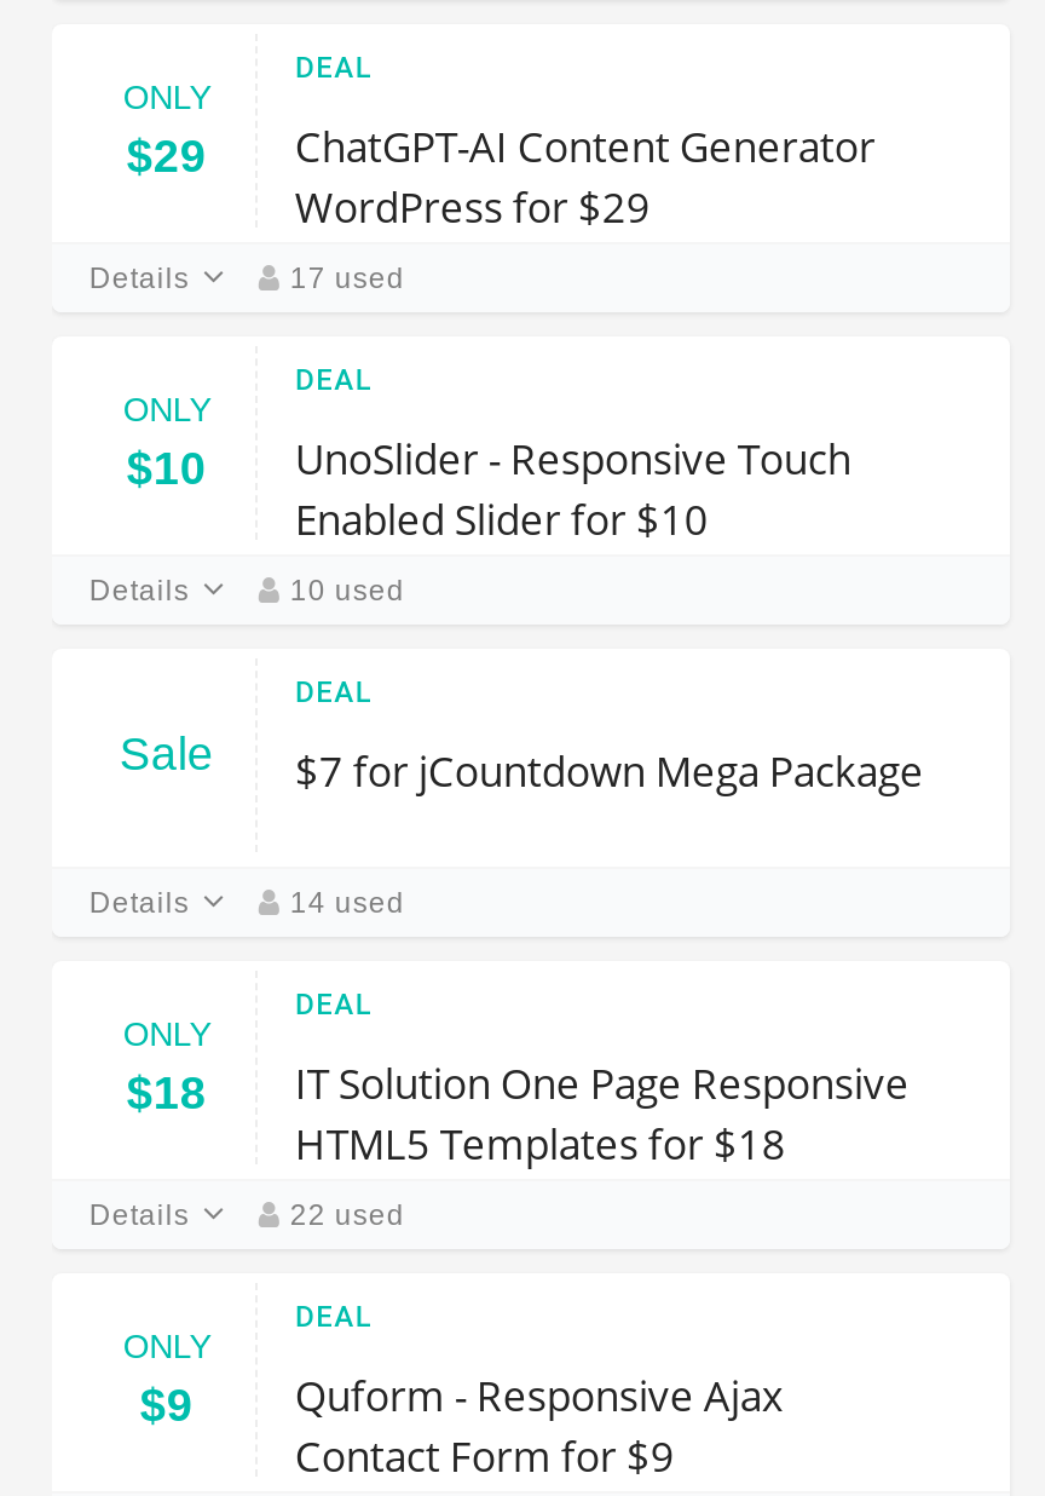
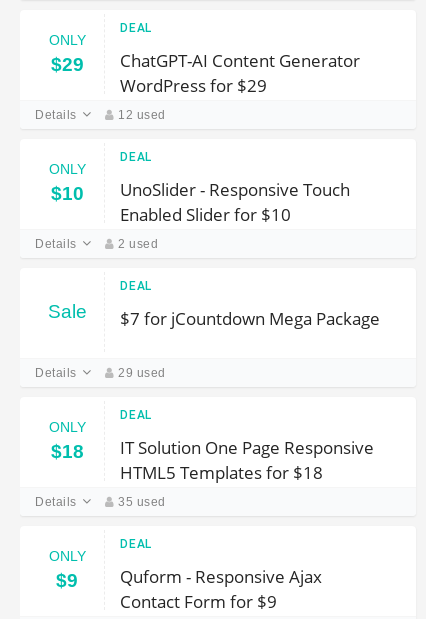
- 17 used
+ 12 used

- 10 used
+ 2 used

- 14 used
+ 29 used

- 22 used
+ 35 used
